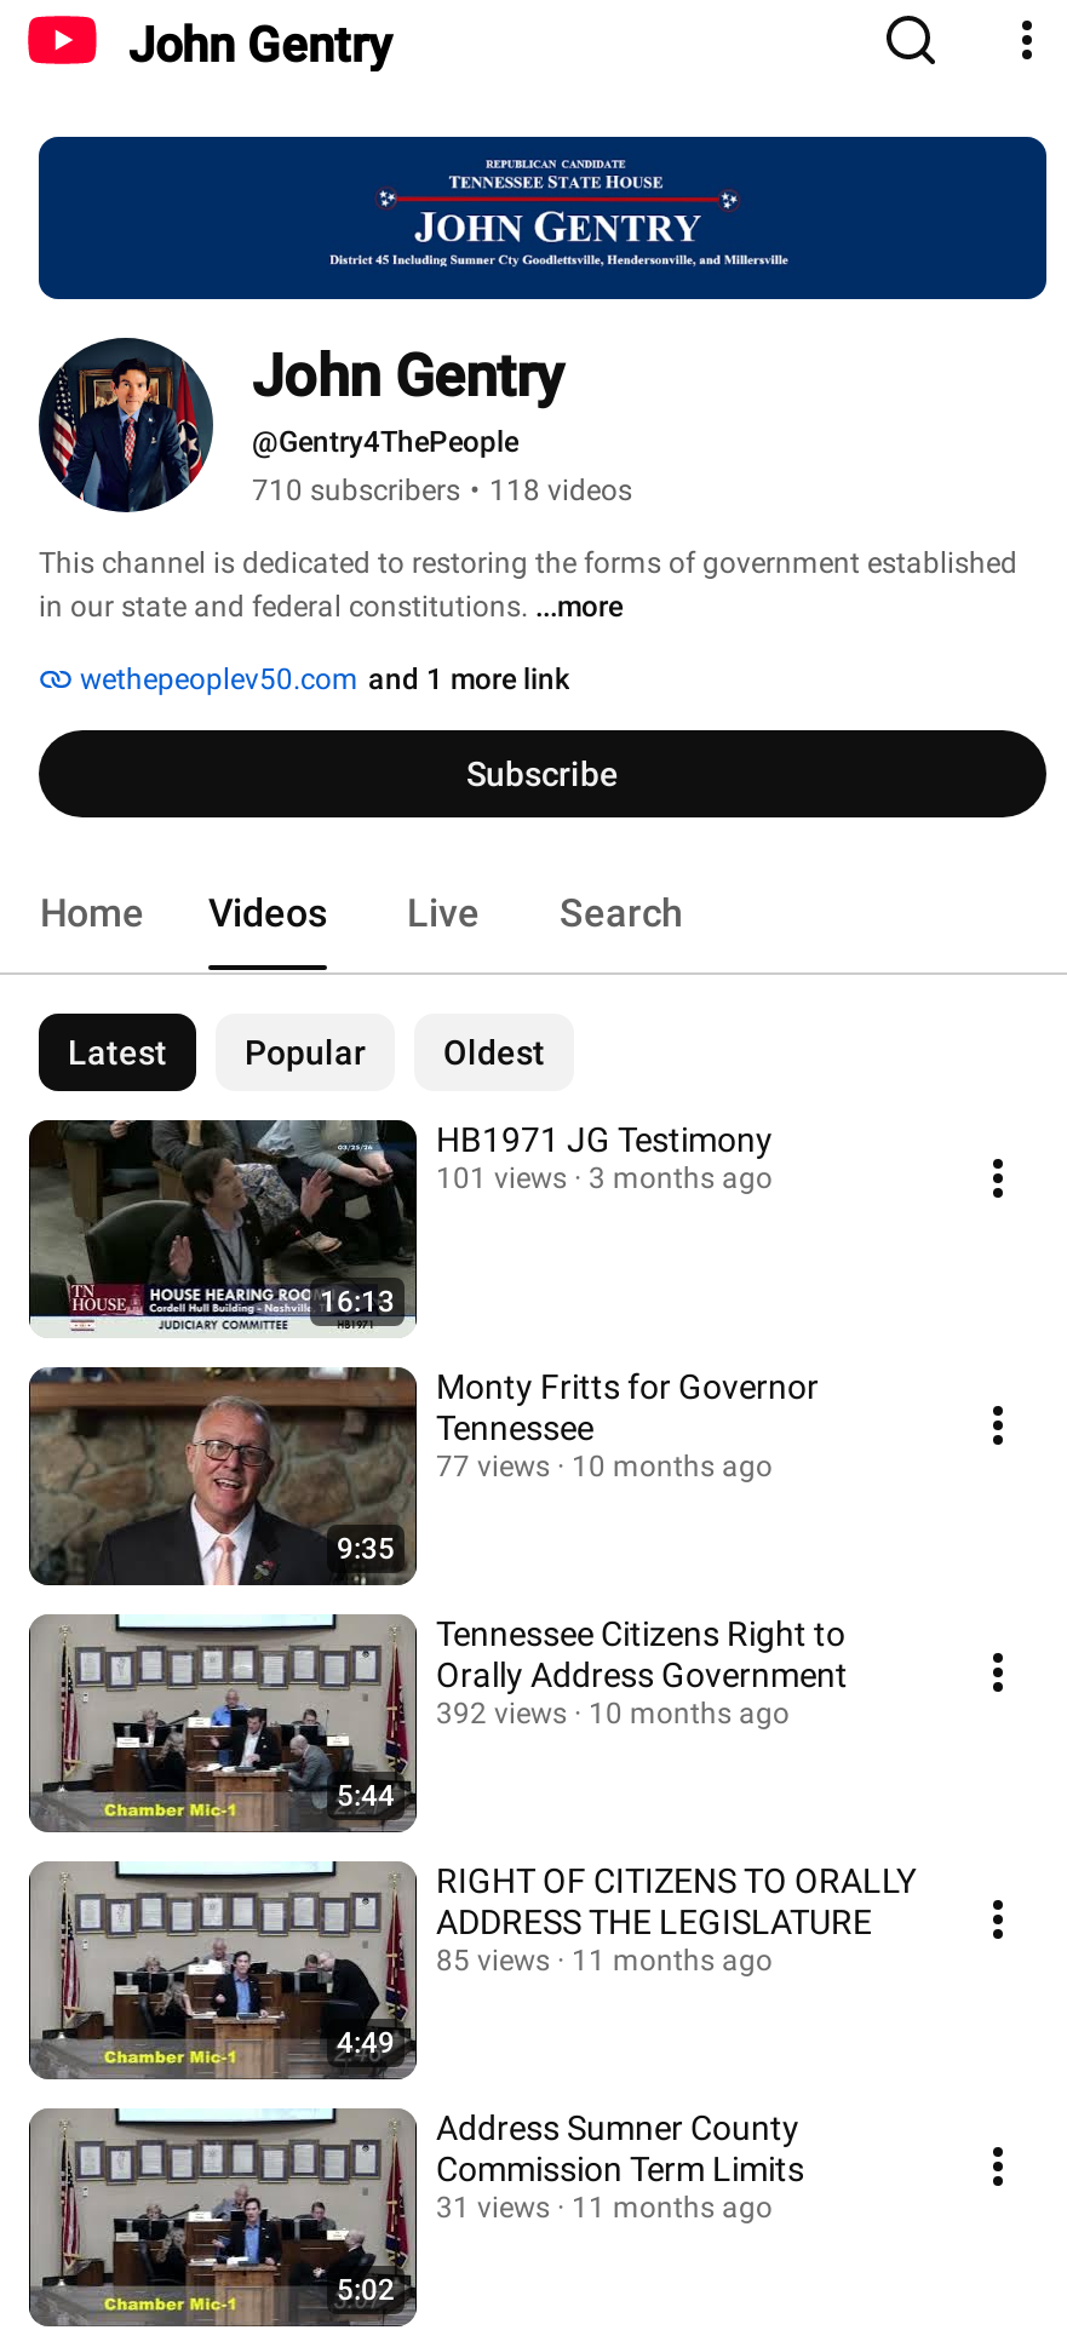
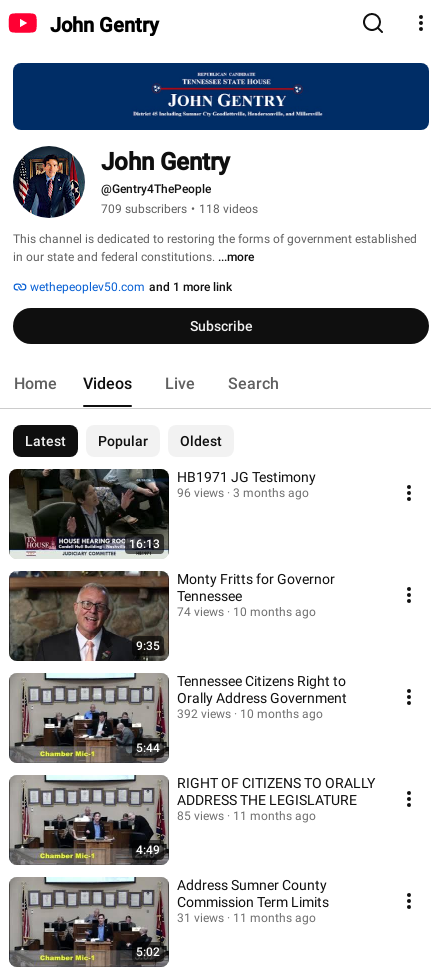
- 710 subscribers • 118 videos
+ 709 subscribers • 118 videos

- 101 views 3 months ago
+ 96 views 3 months ago

- 77 views 10 months ago
+ 74 views 10 months ago
